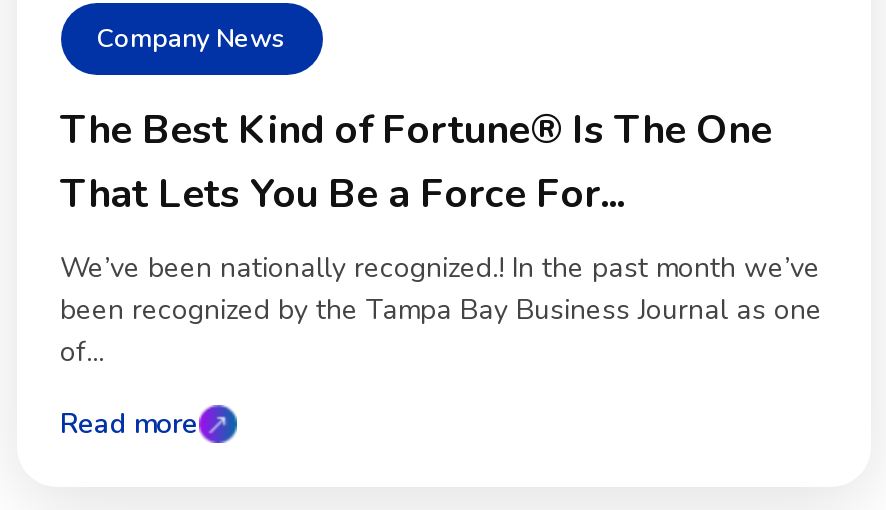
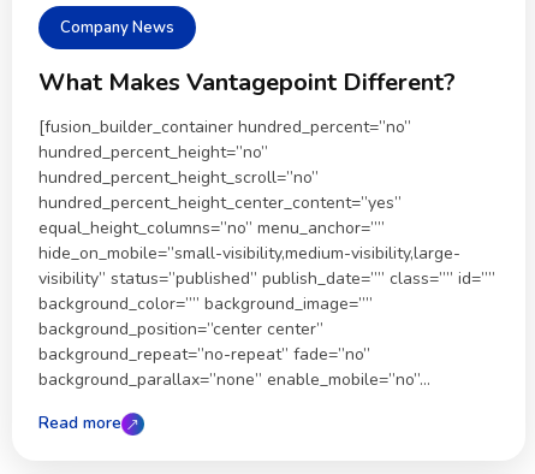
- The Best Kind of Fortune® Is The One
- That Lets You Be a Force For...
+ What Makes Vantagepoint Different?

- We’ve been nationally recognized.! In the past month we’ve
- been recognized by the Tampa Bay Business Journal as one
- of...
+ [fusion_builder_container hundred_percent=”no”
+ hundred_percent_height=”no”
+ hundred_percent_height_scroll=”no”
+ hundred_percent_height_center_content=”yes”
+ equal_height_columns=”no” menu_anchor=””
+ hide_on_mobile=”small-visibility,medium-visibility,large-
+ visibility” status=”published” publish_date=”” class=”” id=””
+ background_color=”” background_image=””
+ background_position=”center center”
+ background_repeat=”no-repeat” fade=”no”
+ background_parallax=”none” enable_mobile=”no”...
